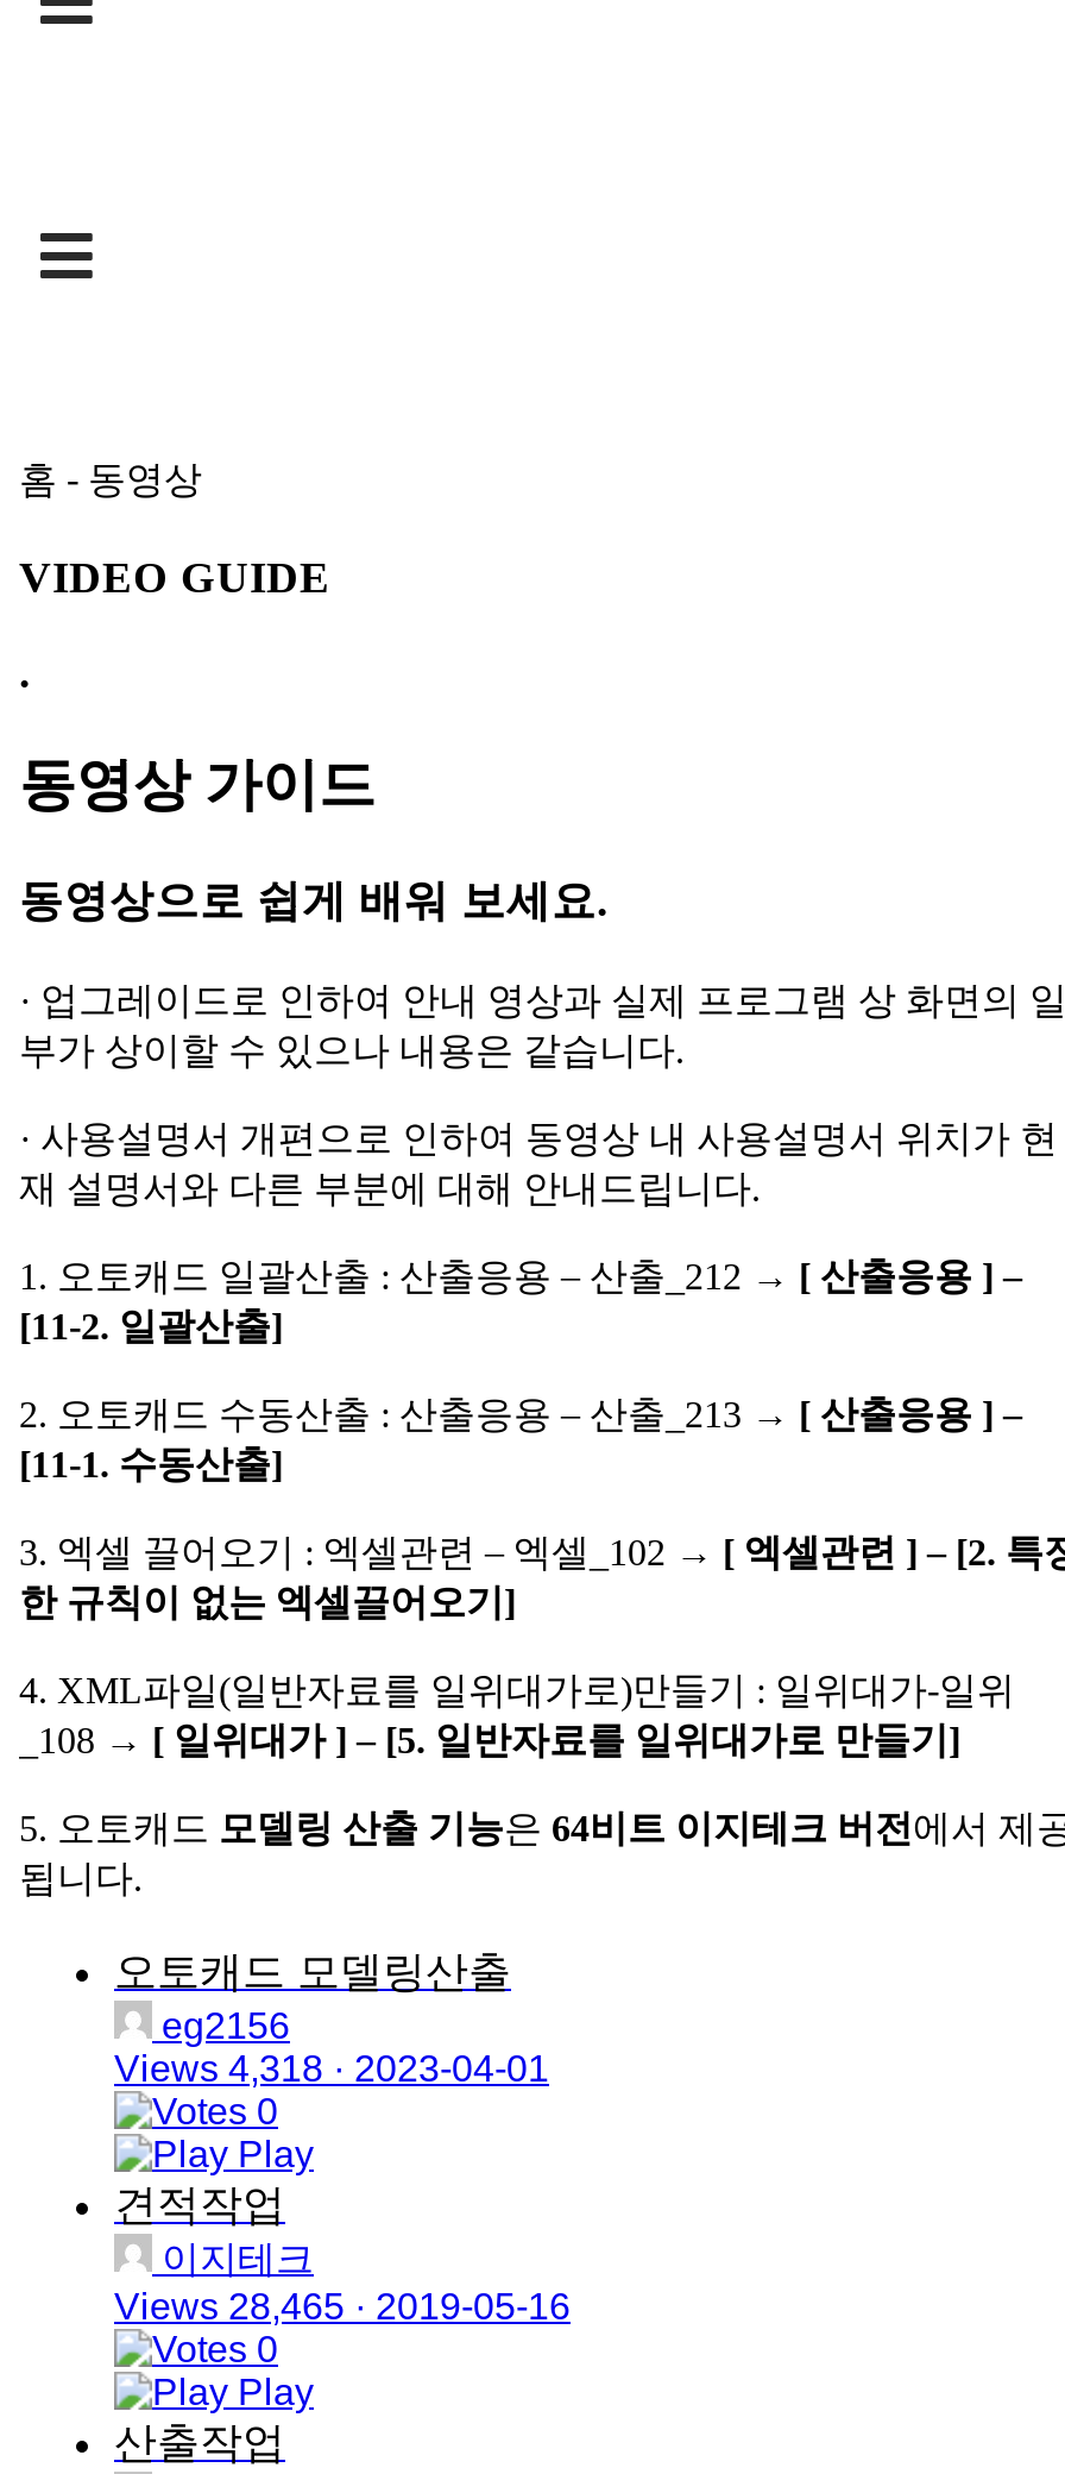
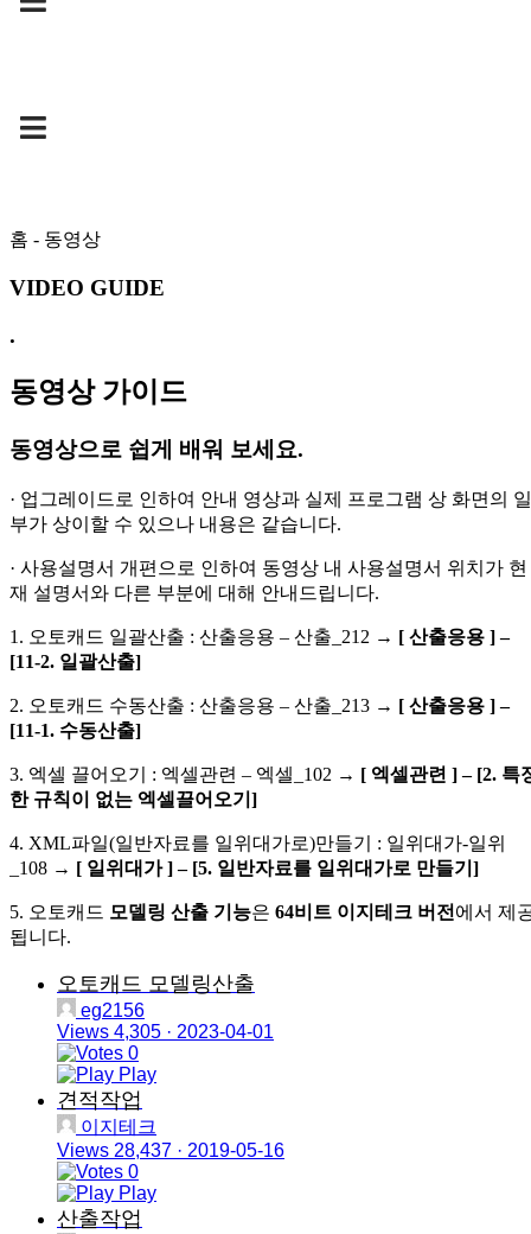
- Views 4,318 · 2023-04-01
+ Views 4,305 · 2023-04-01

- Views 28,465 · 2019-05-16
+ Views 28,437 · 2019-05-16
